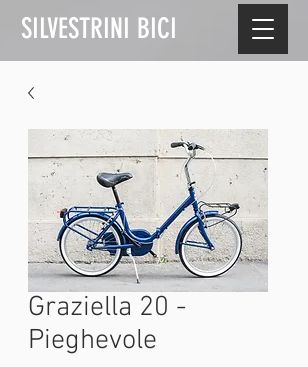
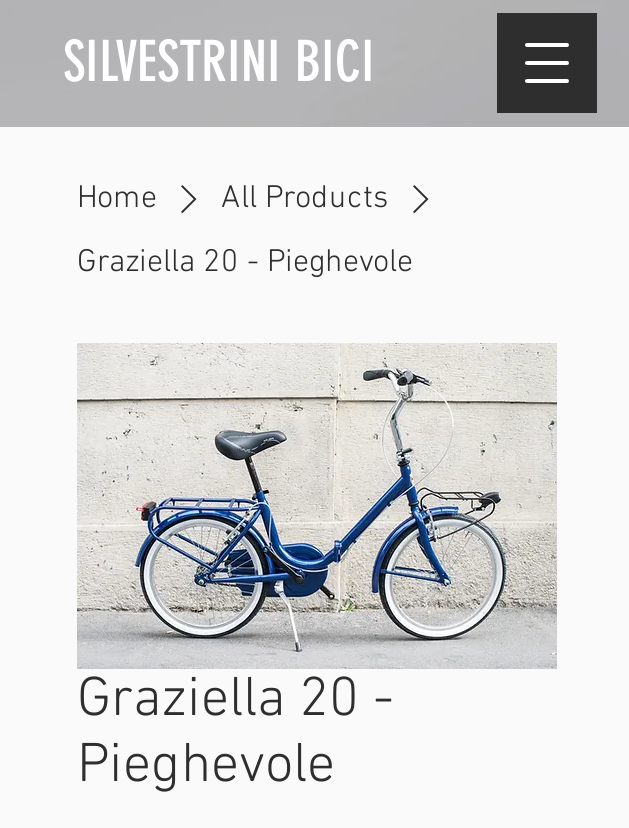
+ Home
+ All Products
+ Graziella 20 - Pieghevole
